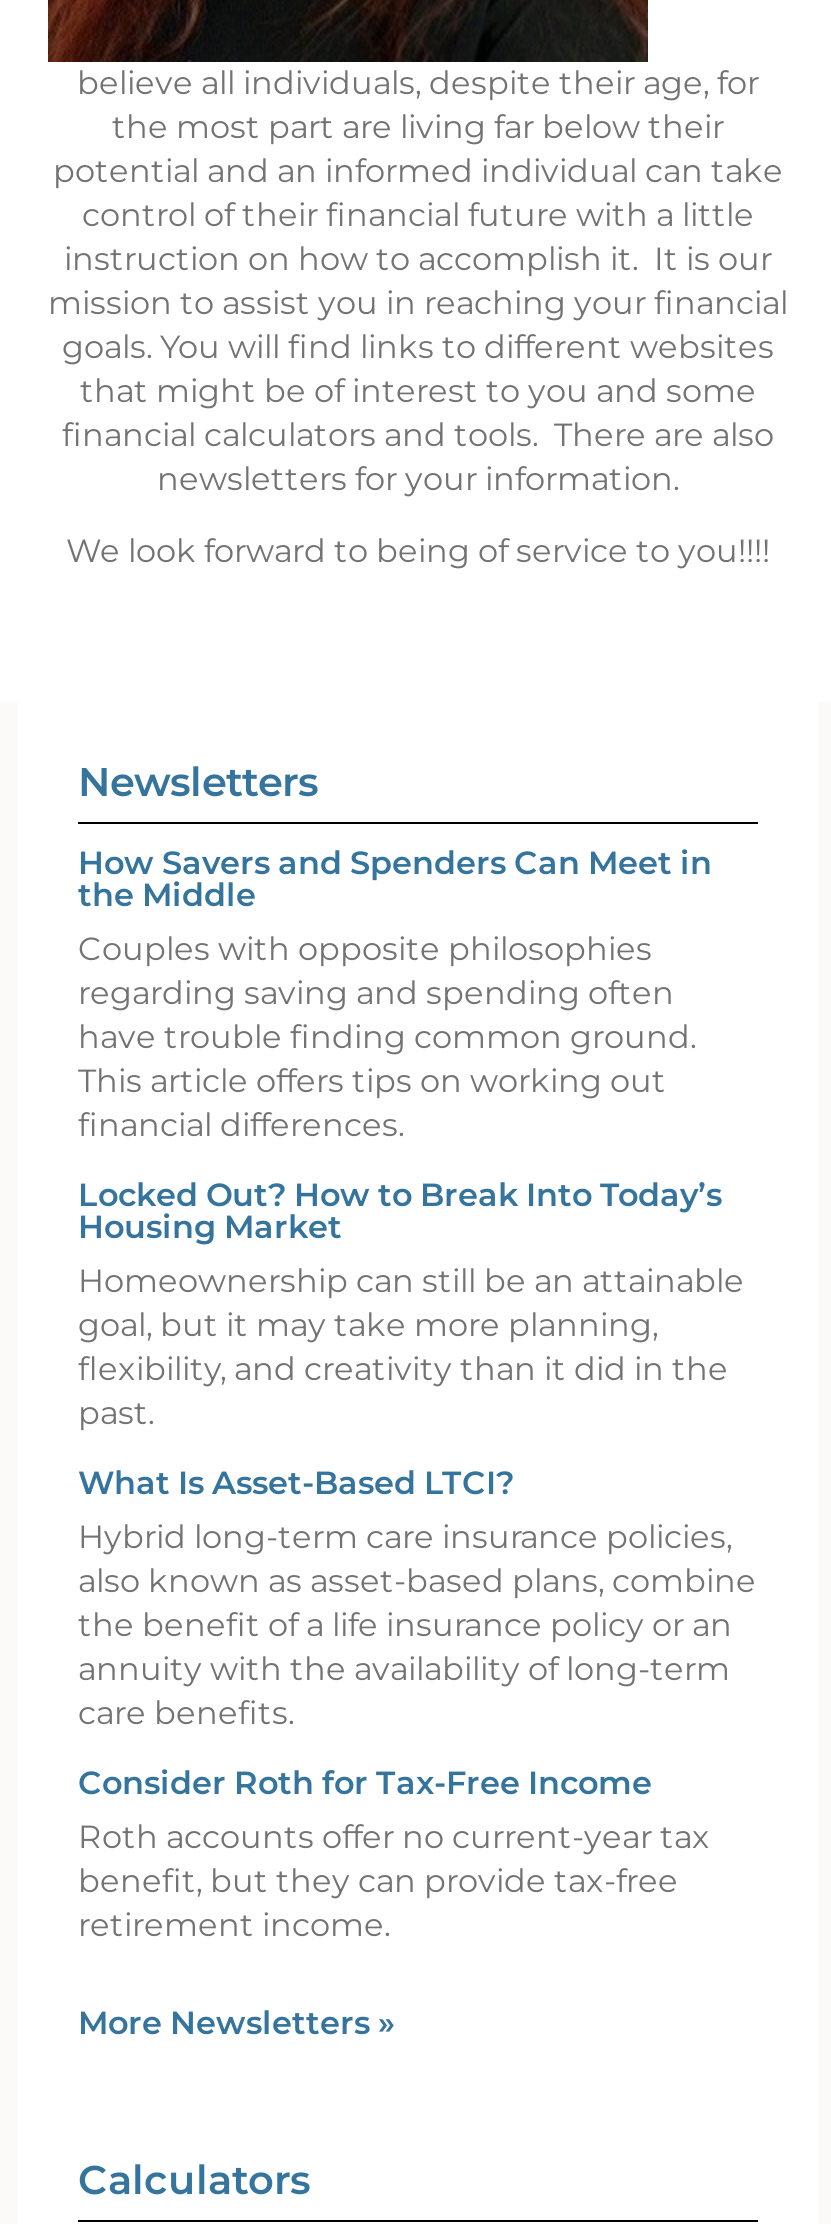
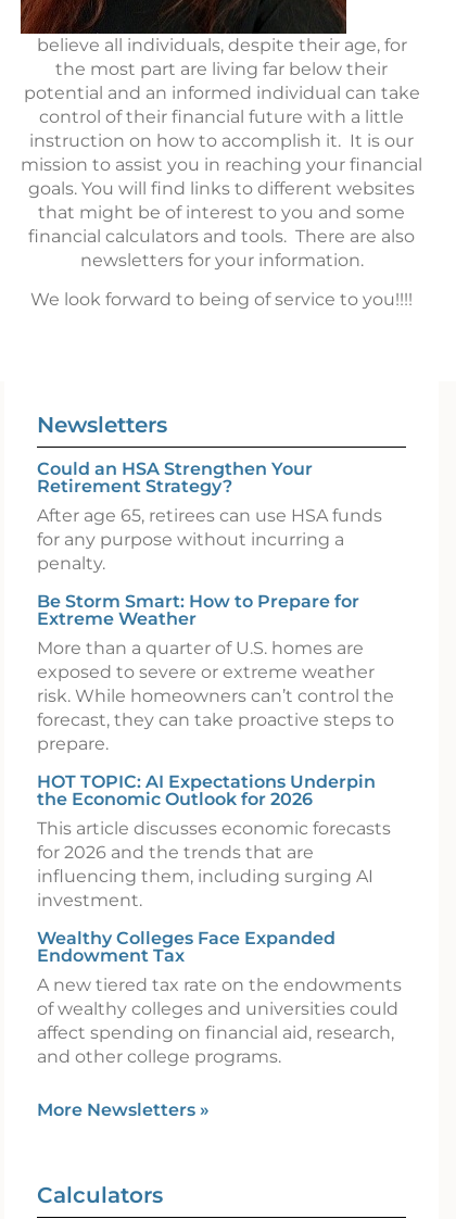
- How Savers and Spenders Can Meet in
- the Middle
- Couples with opposite philosophies
- regarding saving and spending often
- have trouble finding common ground.
- This article offers tips on working out
- financial differences.
+ Could an HSA Strengthen Your
+ Retirement Strategy?
+ After age 65, retirees can use HSA funds
+ for any purpose without incurring a
+ penalty.

- Locked Out? How to Break Into Today’s
- Housing Market
- Homeownership can still be an attainable
- goal, but it may take more planning,
- flexibility, and creativity than it did in the
- past.
+ Be Storm Smart: How to Prepare for
+ Extreme Weather
+ More than a quarter of U.S. homes are
+ exposed to severe or extreme weather
+ risk. While homeowners can’t control the
+ forecast, they can take proactive steps to
+ prepare.

- What Is Asset-Based LTCI?
- Hybrid long-term care insurance policies,
- also known as asset-based plans, combine
- the benefit of a life insurance policy or an
- annuity with the availability of long-term
- care benefits.
+ HOT TOPIC: AI Expectations Underpin
+ the Economic Outlook for 2026
+ This article discusses economic forecasts
+ for 2026 and the trends that are
+ influencing them, including surging AI
+ investment.

- Consider Roth for Tax-Free Income
- Roth accounts offer no current-year tax
- benefit, but they can provide tax-free
- retirement income.
+ Wealthy Colleges Face Expanded
+ Endowment Tax
+ A new tiered tax rate on the endowments
+ of wealthy colleges and universities could
+ affect spending on financial aid, research,
+ and other college programs.
